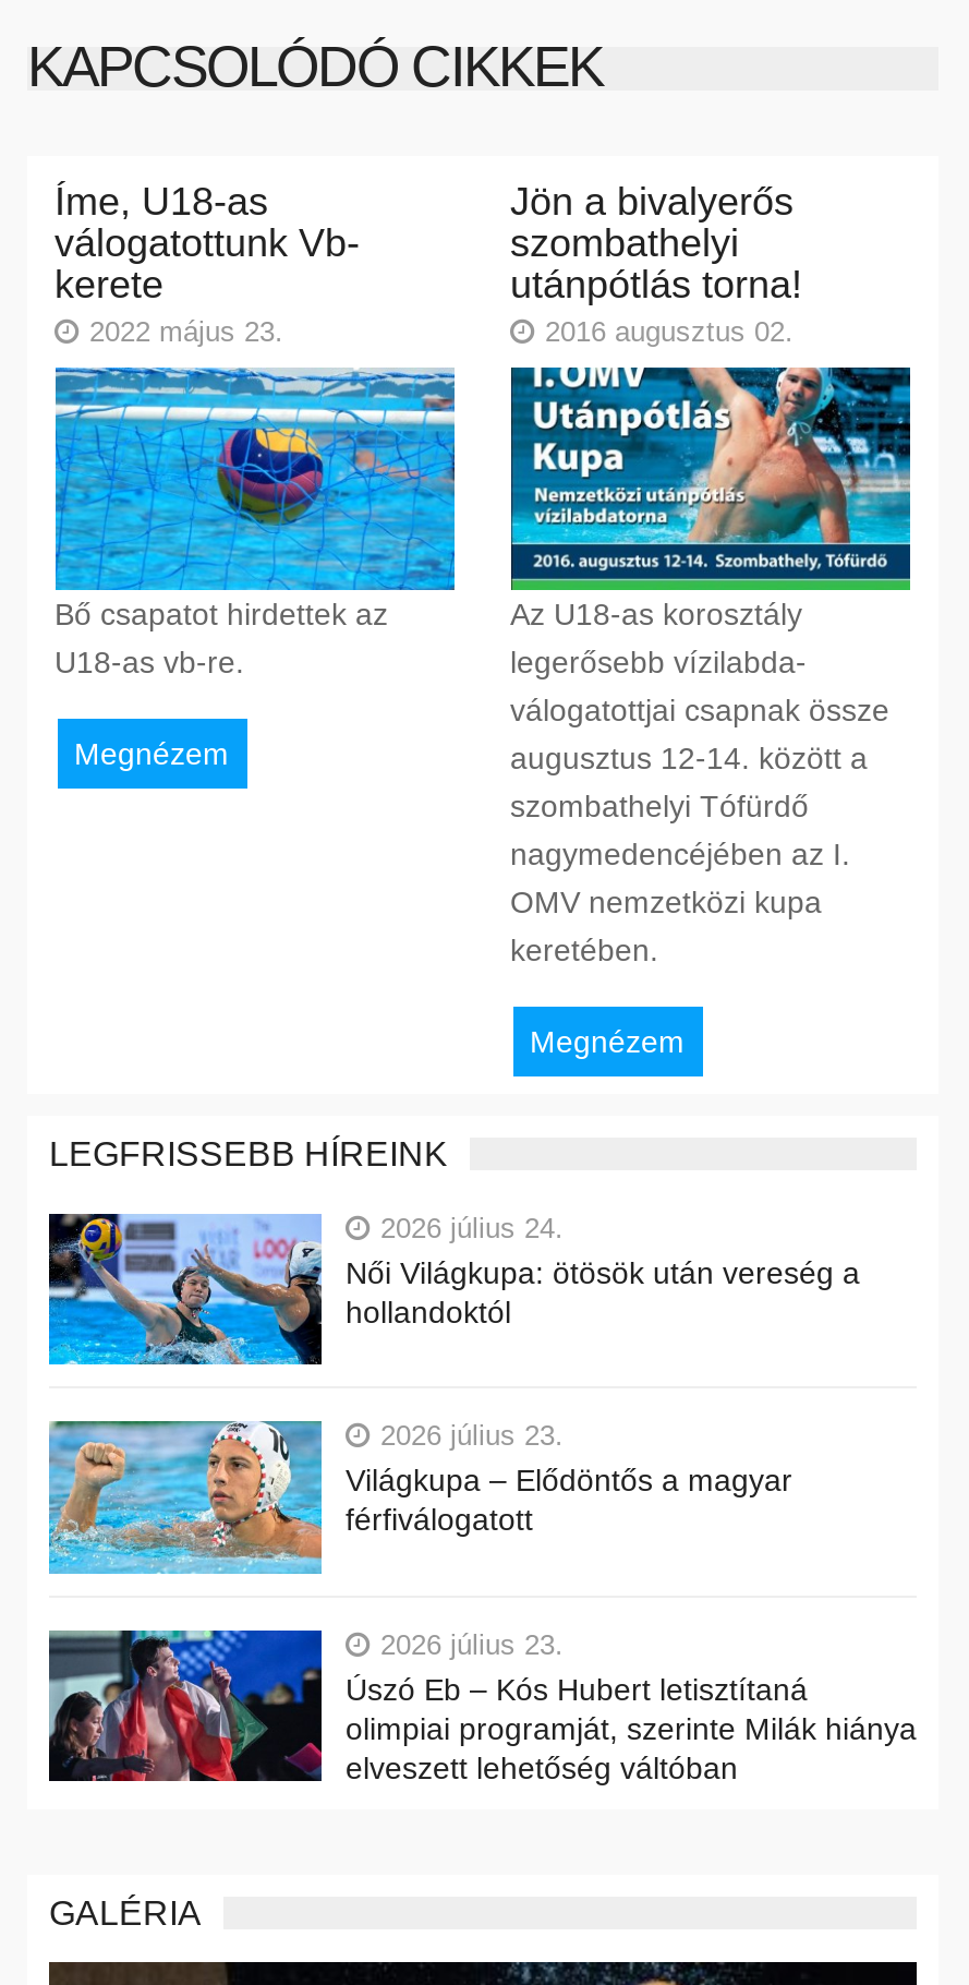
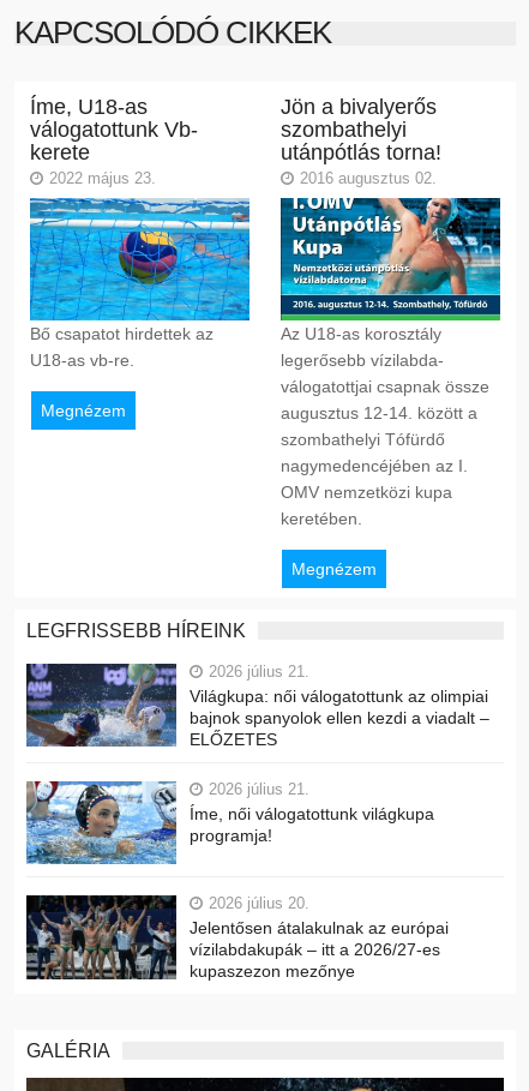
- [image]
- 2026 július 24.
- Női Világkupa: ötösök után vereség a
- hollandoktól
+ [image]
+ 2026 július 21.
+ Világkupa: női válogatottunk az olimpiai
+ bajnok spanyolok ellen kezdi a viadalt –
+ ELŐZETES

- [image]
- 2026 július 23.
- Világkupa – Elődöntős a magyar
- férfiválogatott
+ [image]
+ 2026 július 21.
+ Íme, női válogatottunk világkupa
+ programja!

- [image]
- 2026 július 23.
- Úszó Eb – Kós Hubert letisztítaná
- olimpiai programját, szerinte Milák hiánya
- elveszett lehetőség váltóban
+ [image]
+ 2026 július 20.
+ Jelentősen átalakulnak az európai
+ vízilabdakupák – itt a 2026/27-es
+ kupaszezon mezőnye
